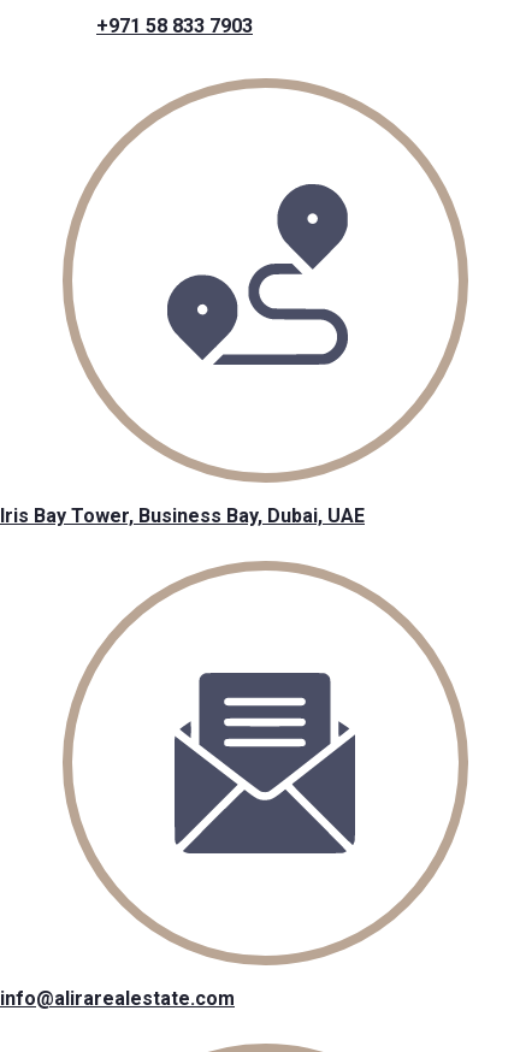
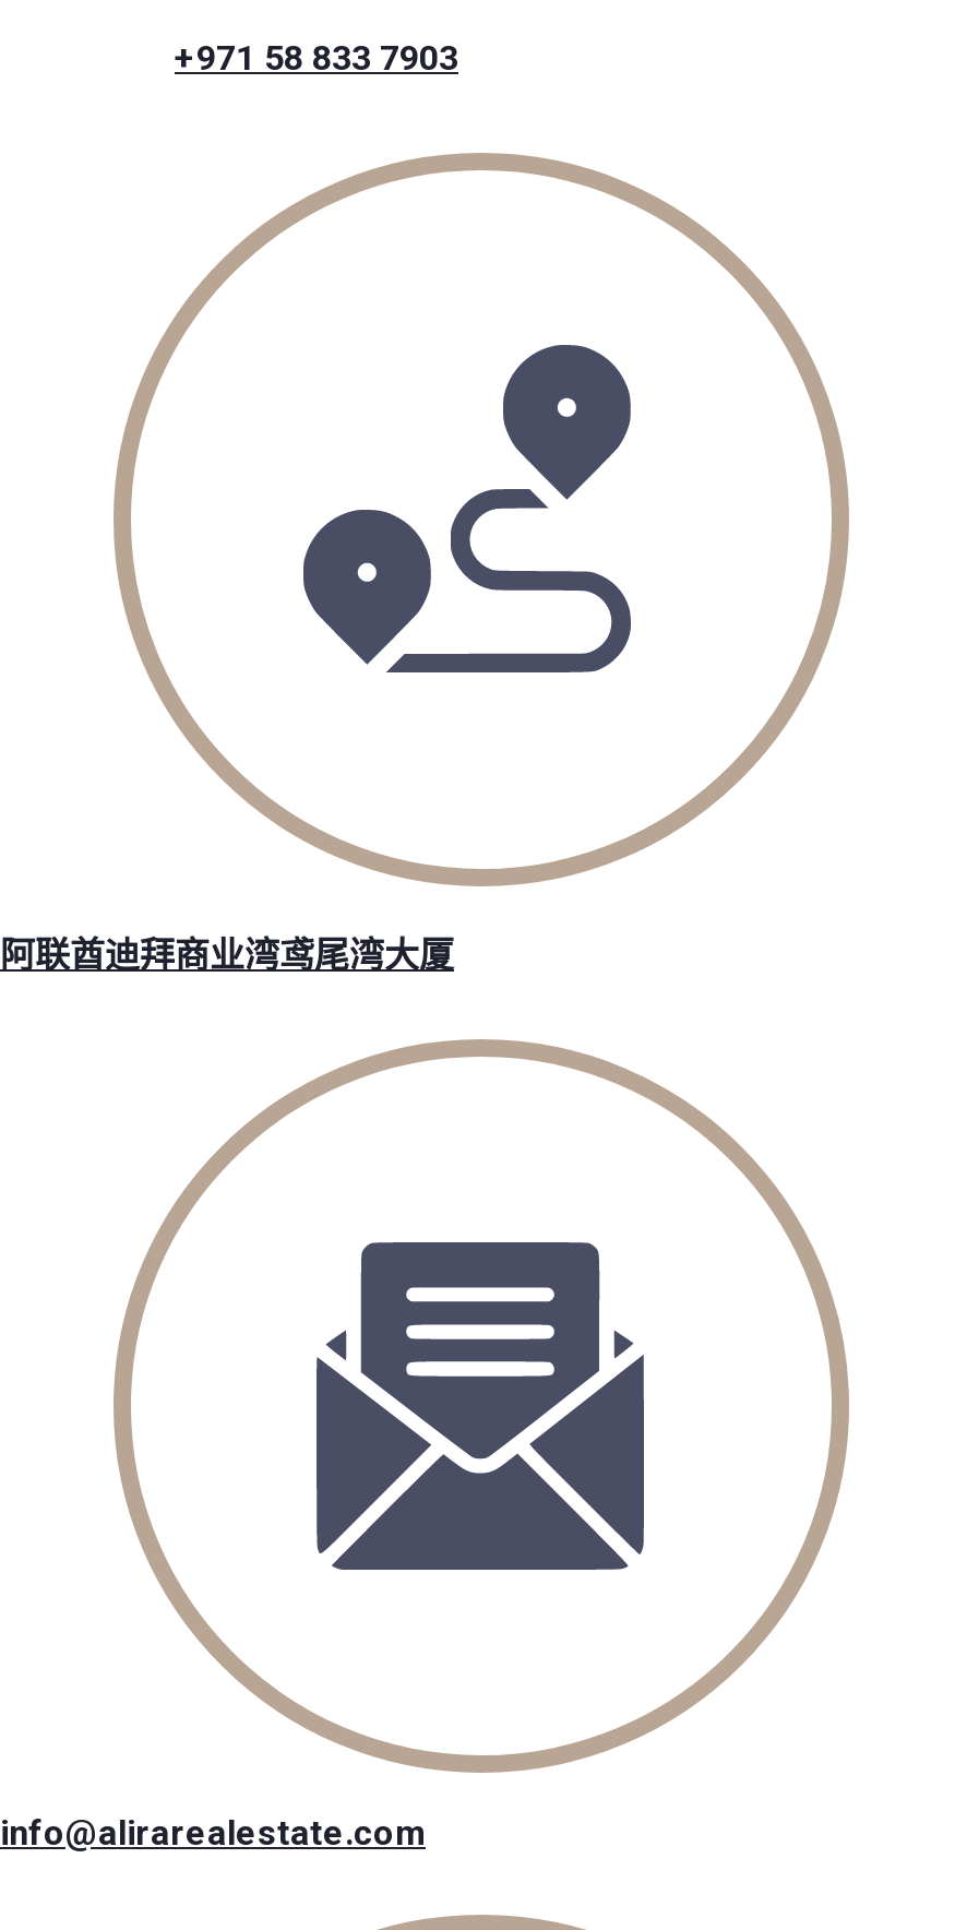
- Iris Bay Tower, Business Bay, Dubai, UAE
+ 阿联酋迪拜商业湾鸢尾湾大厦
